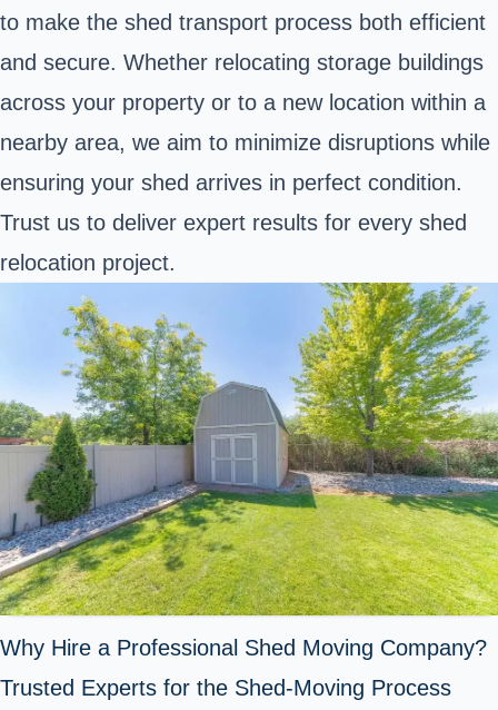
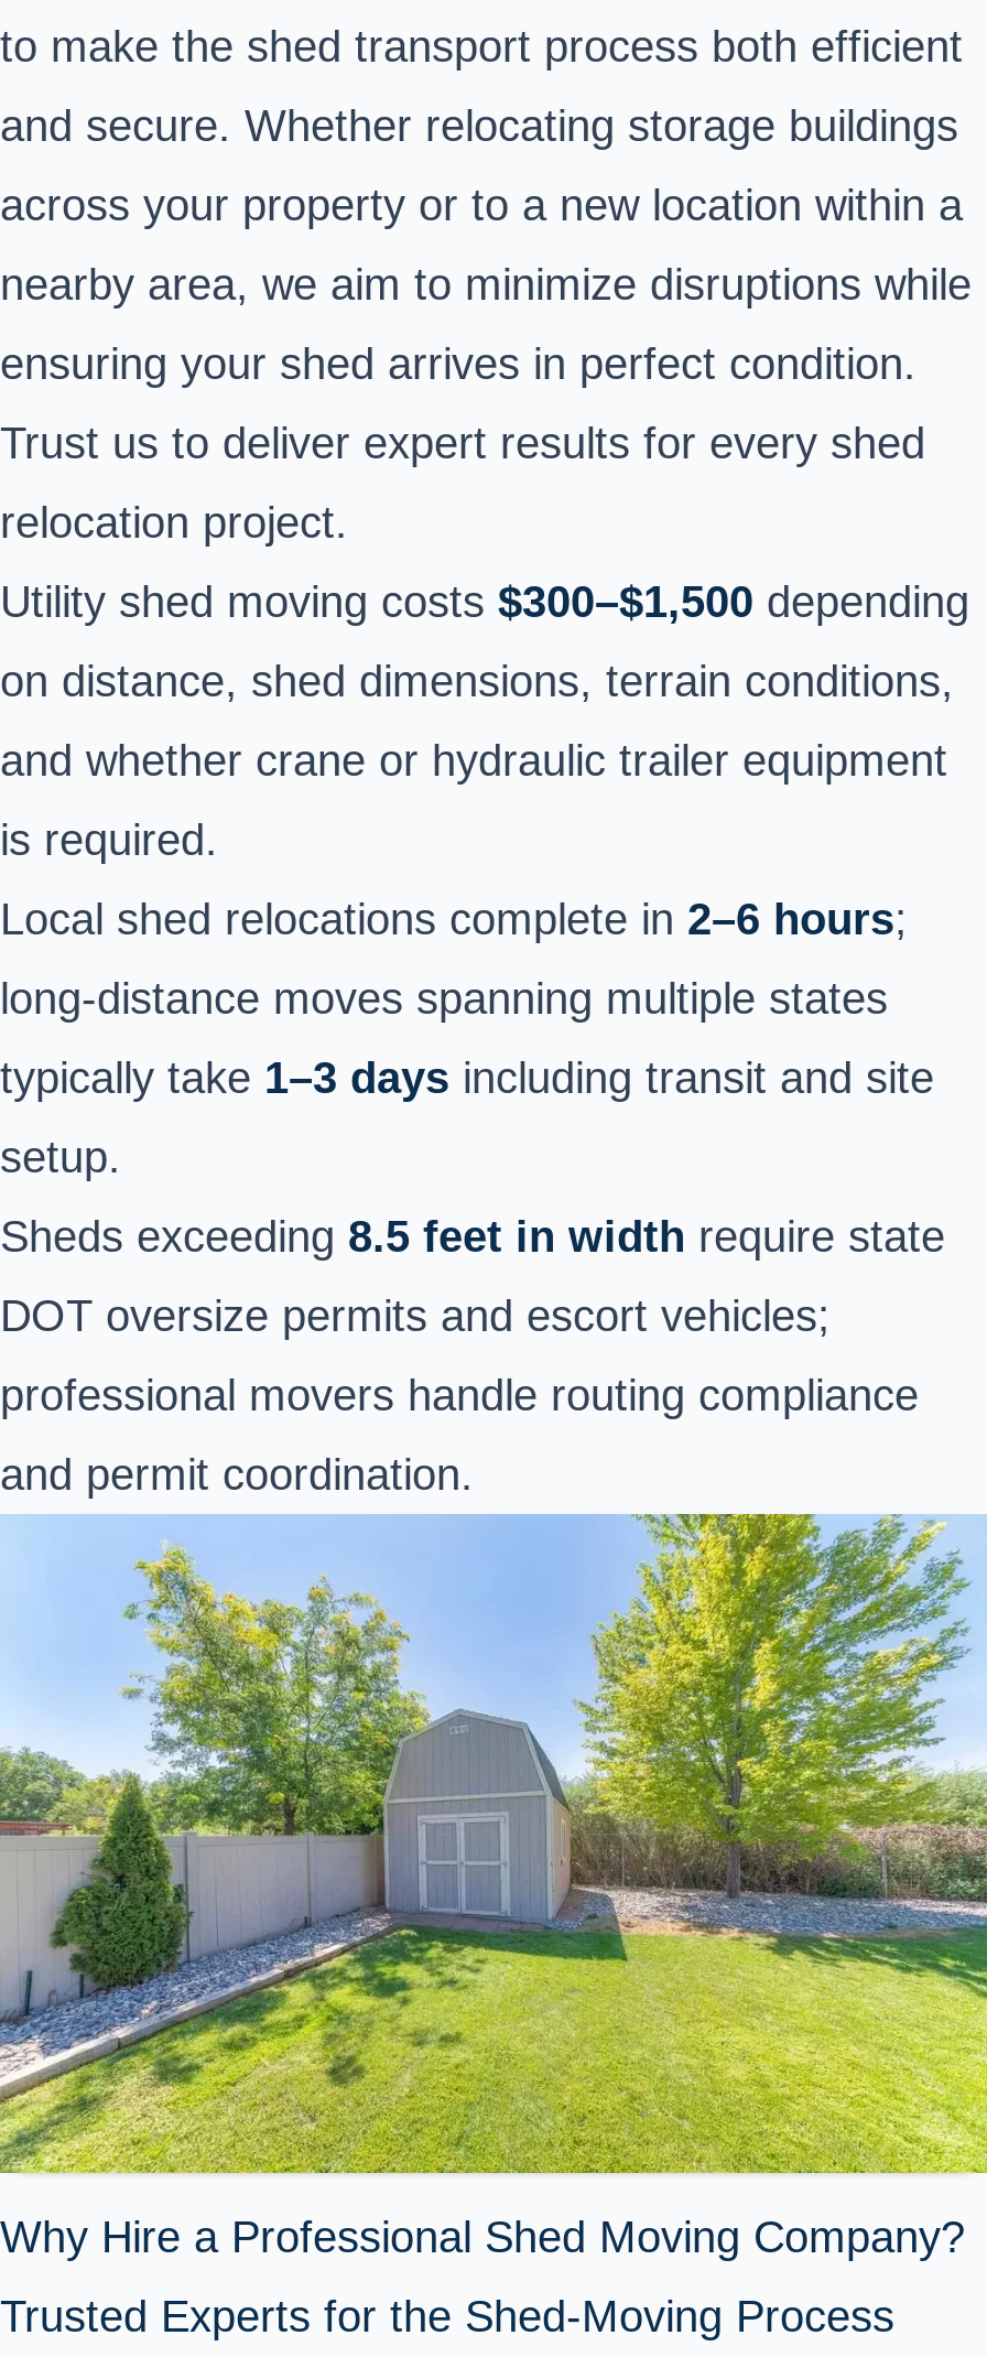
+ Utility shed moving costs $300–$1,500 depending
+ on distance, shed dimensions, terrain conditions,
+ and whether crane or hydraulic trailer equipment
+ is required.
+ Local shed relocations complete in 2–6 hours;
+ long-distance moves spanning multiple states
+ typically take 1–3 days including transit and site
+ setup.
+ Sheds exceeding 8.5 feet in width require state
+ DOT oversize permits and escort vehicles;
+ professional movers handle routing compliance
+ and permit coordination.
